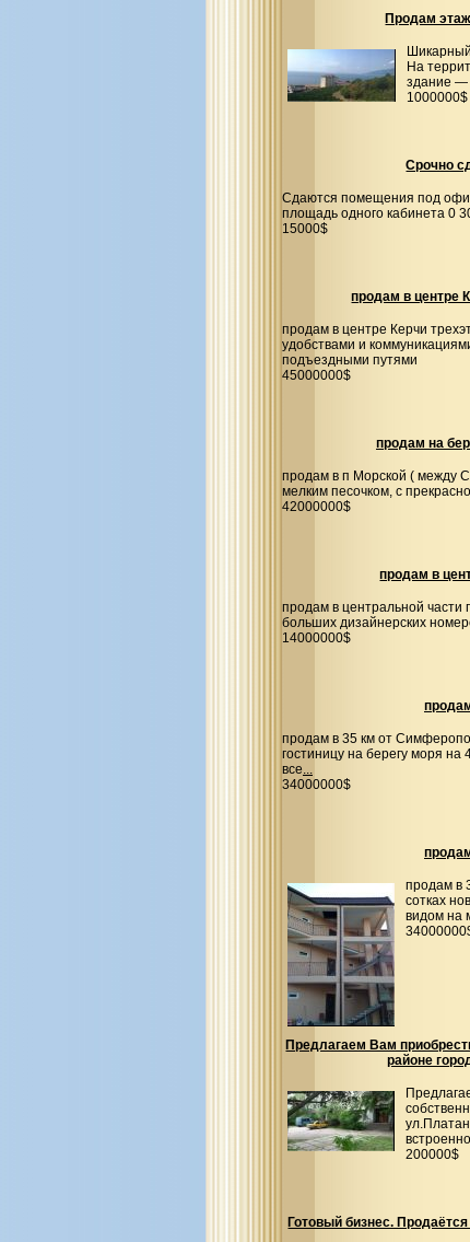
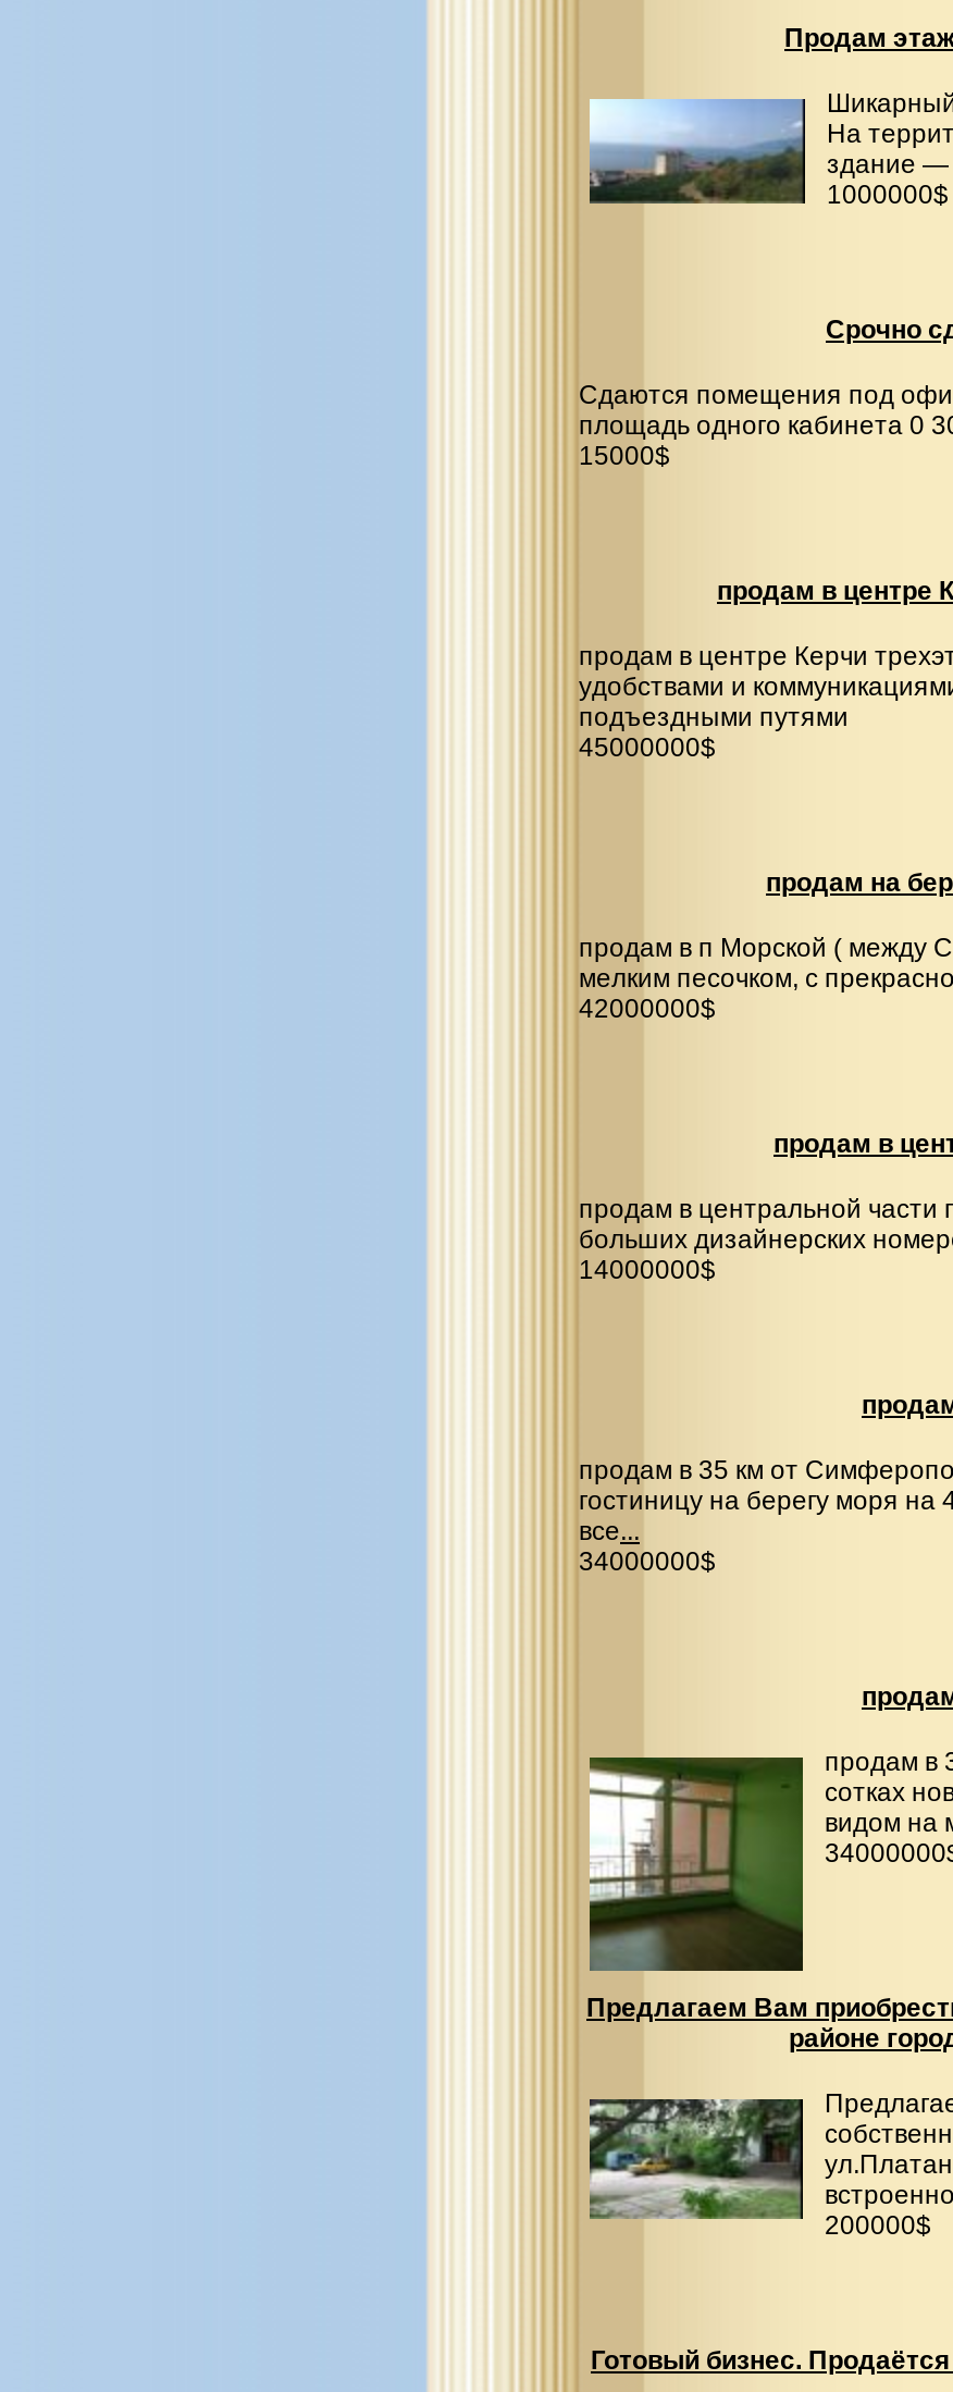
- [image]
+ [image]
